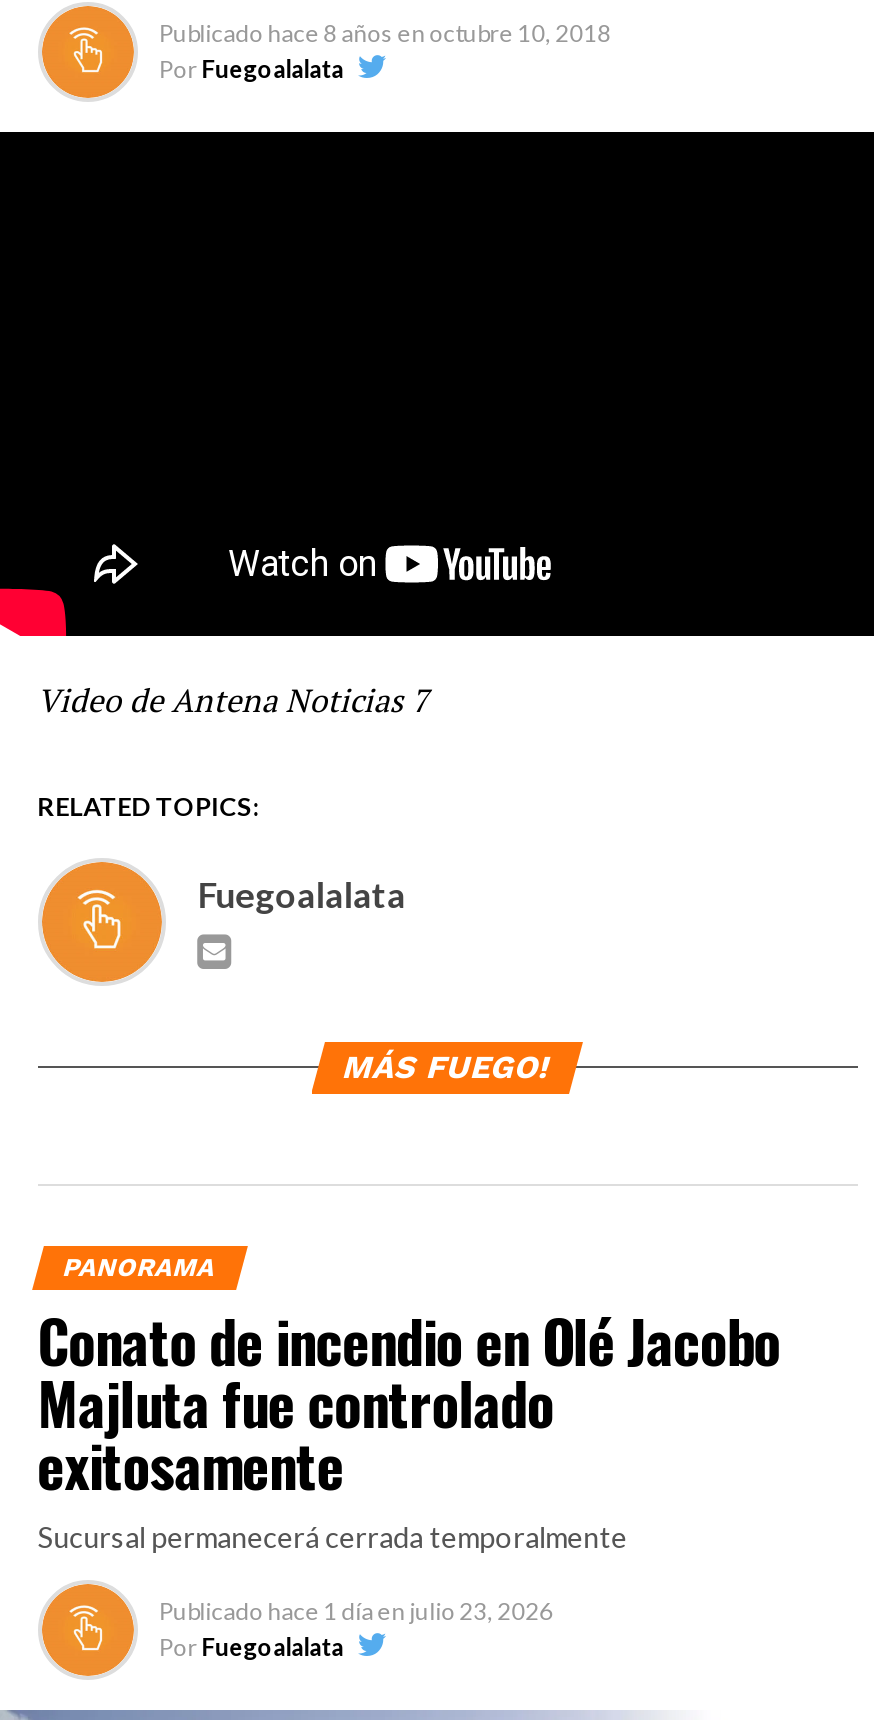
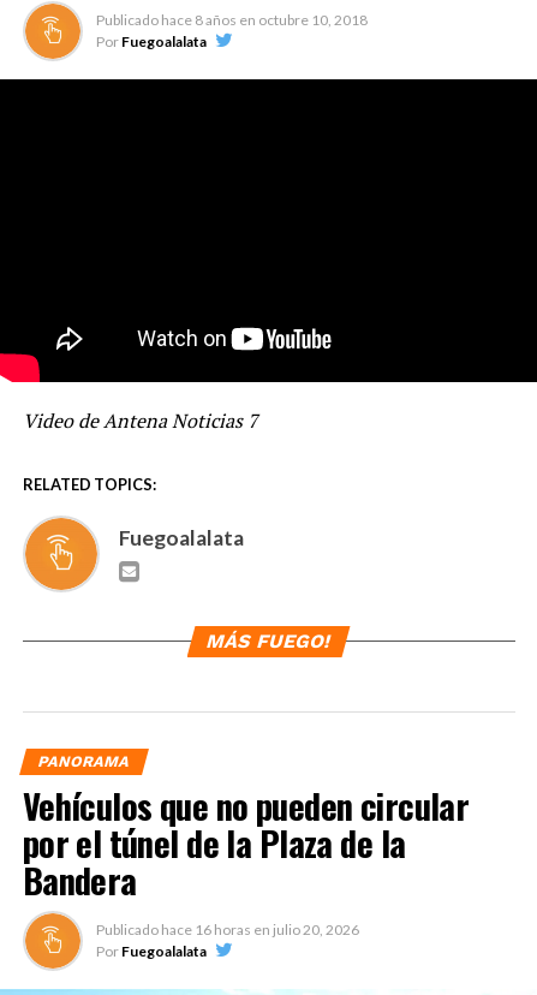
- Conato de incendio en Olé Jacobo
- Majluta fue controlado
- exitosamente
- Sucursal permanecerá cerrada temporalmente
- Publicado hace 1 día en julio 23, 2026
+ Vehículos que no pueden circular
+ por el túnel de la Plaza de la
+ Bandera
+ Publicado hace 16 horas en julio 20, 2026
